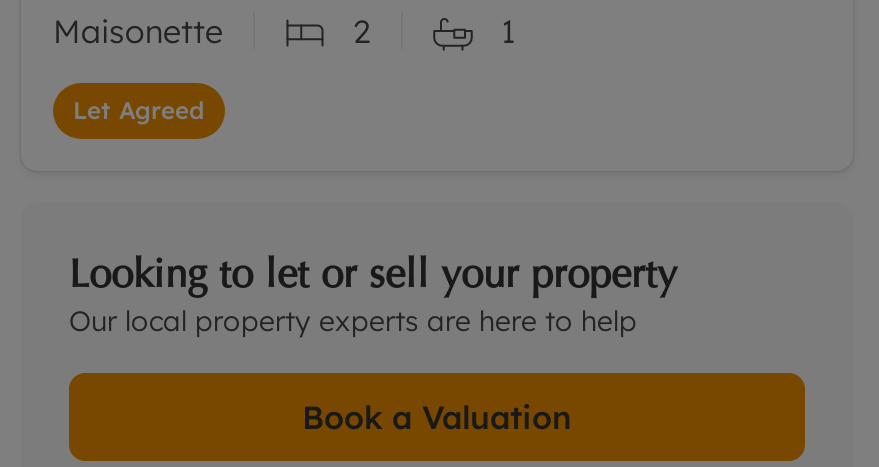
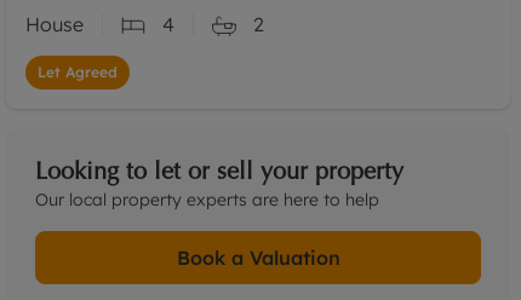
- Maisonette
+ House
+ 4

- 1
